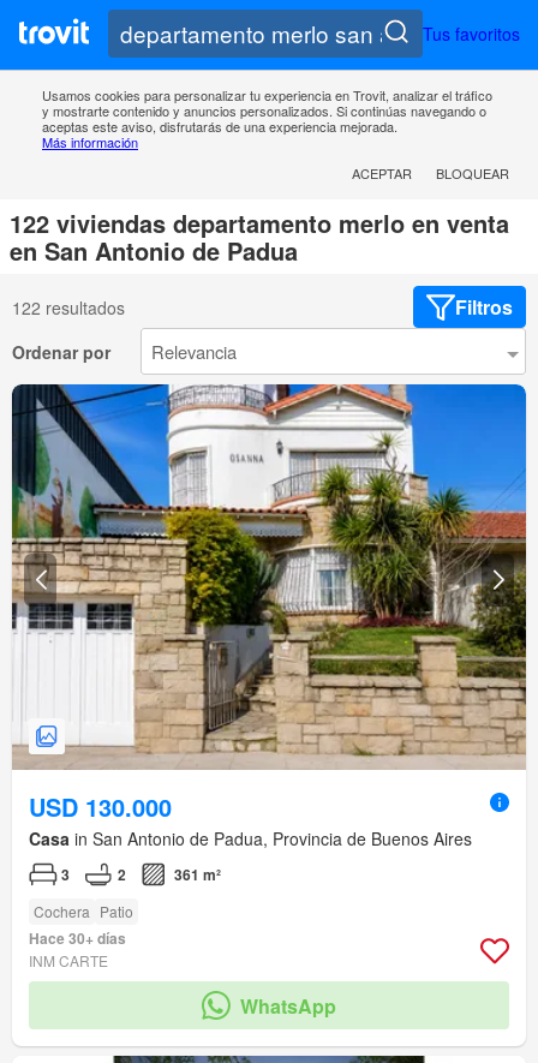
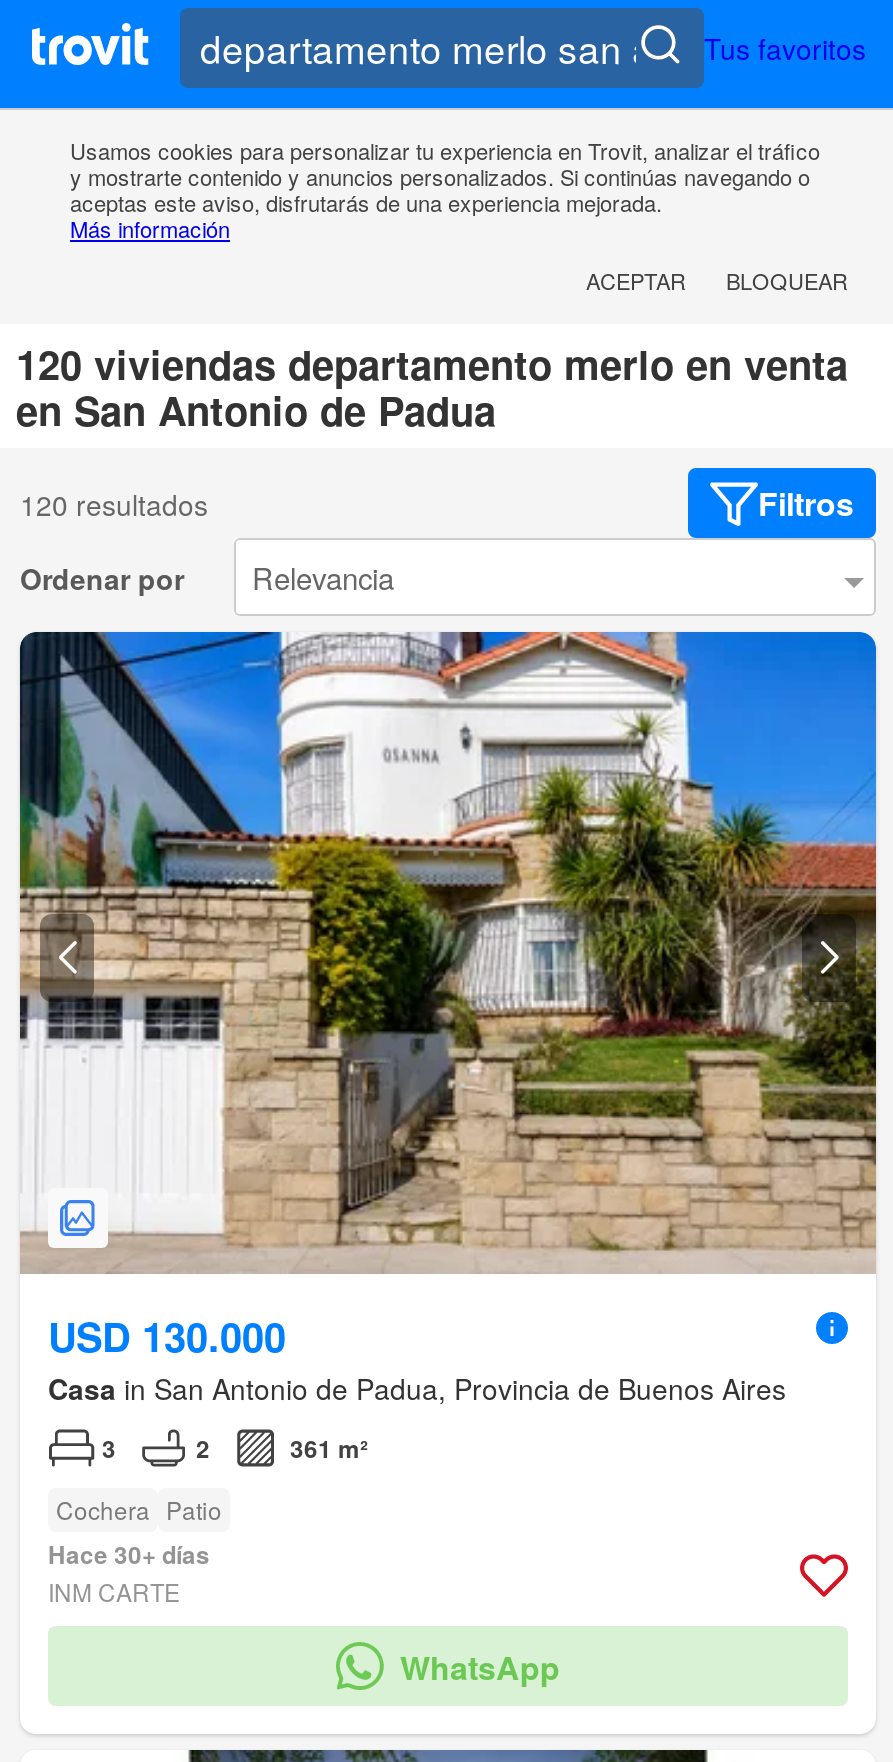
- 122 viviendas departamento merlo en venta
+ 120 viviendas departamento merlo en venta

- 122 resultados
+ 120 resultados
